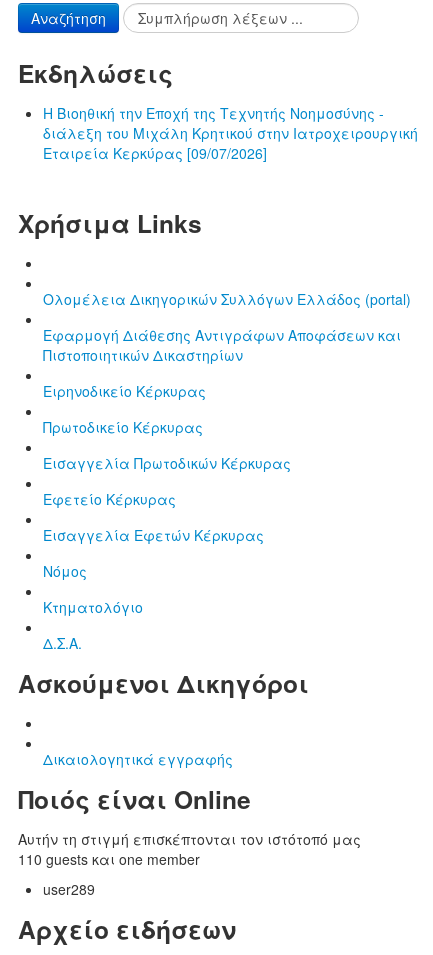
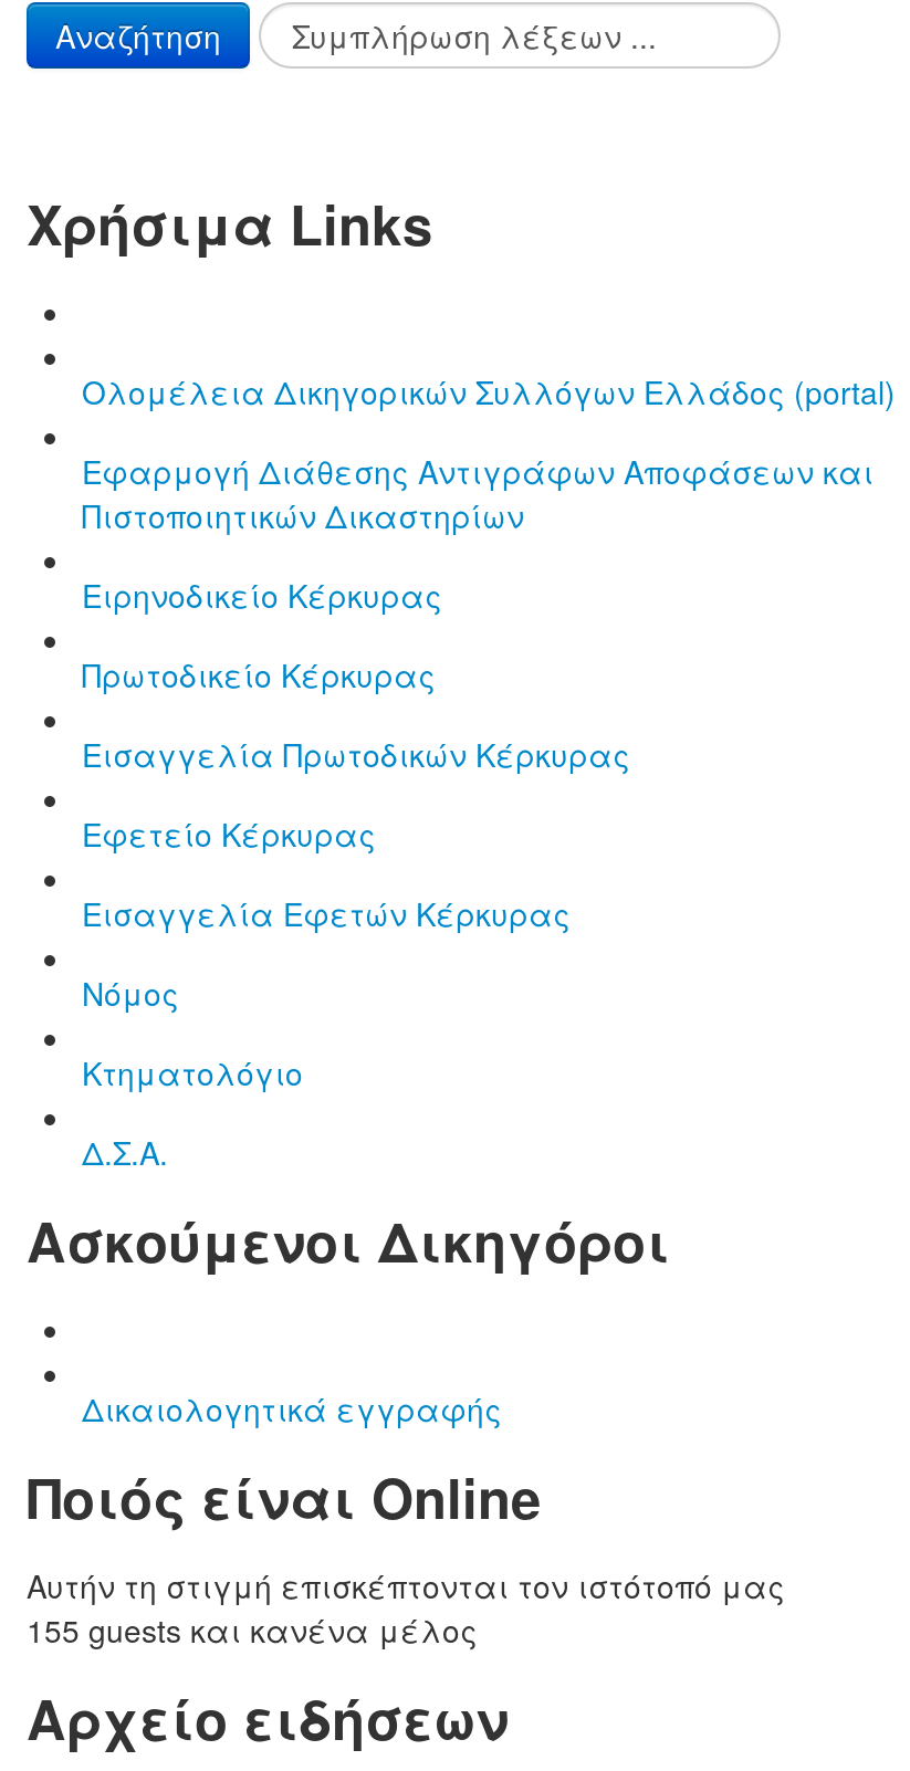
- Εκδηλώσεις
- Η Βιοηθική την Εποχή της Τεχνητής Νοημοσύνης -
- διάλεξη του Μιχάλη Κρητικού στην Ιατροχειρουργική
- Εταιρεία Κερκύρας [09/07/2026]

- 110 guests και one member
- user289
+ 155 guests και κανένα μέλος
